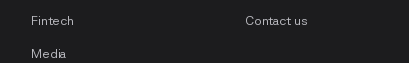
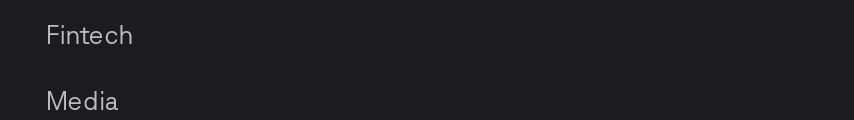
- Contact us
